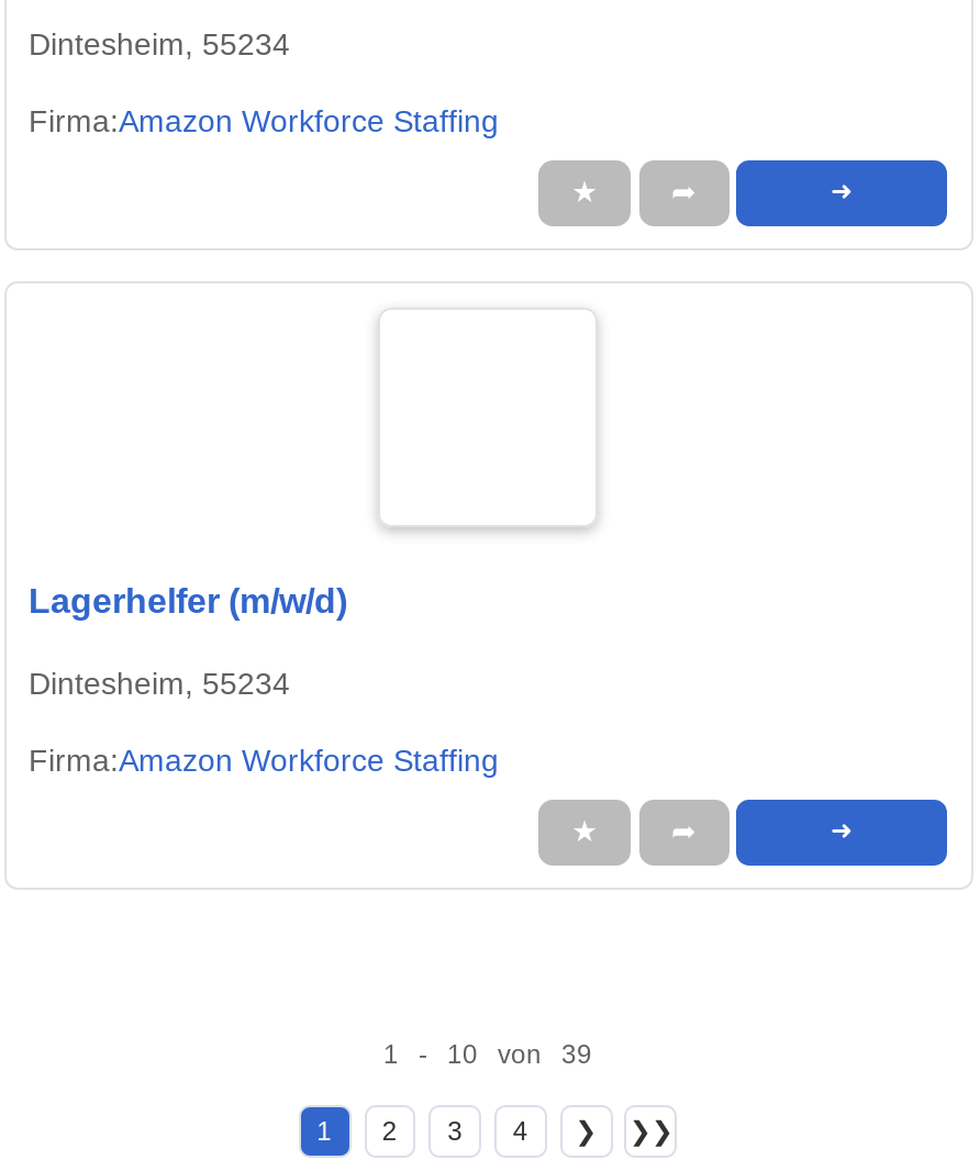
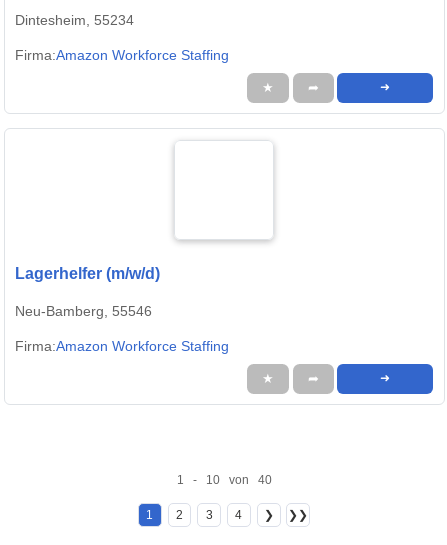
- Dintesheim, 55234
+ Neu-Bamberg, 55546

- 1 - 10 von 39
+ 1 - 10 von 40
